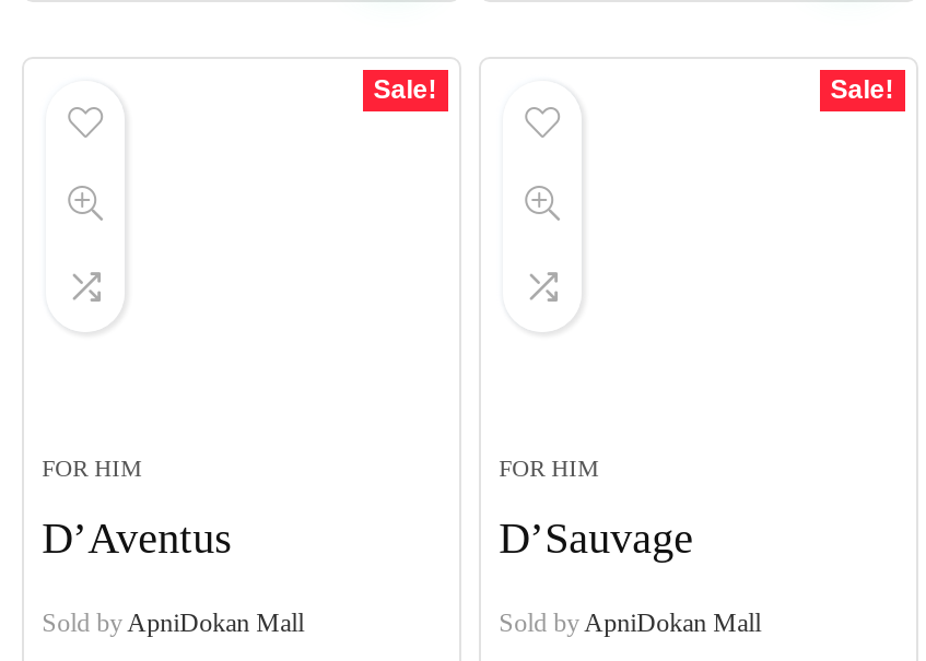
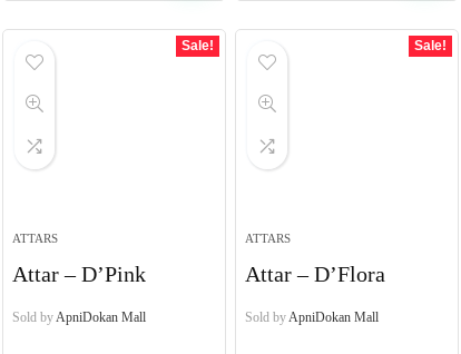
- FOR HIM
+ ATTARS

- FOR HIM
+ ATTARS

- D’Aventus
+ Attar – D’Pink

- D’Sauvage
+ Attar – D’Flora
